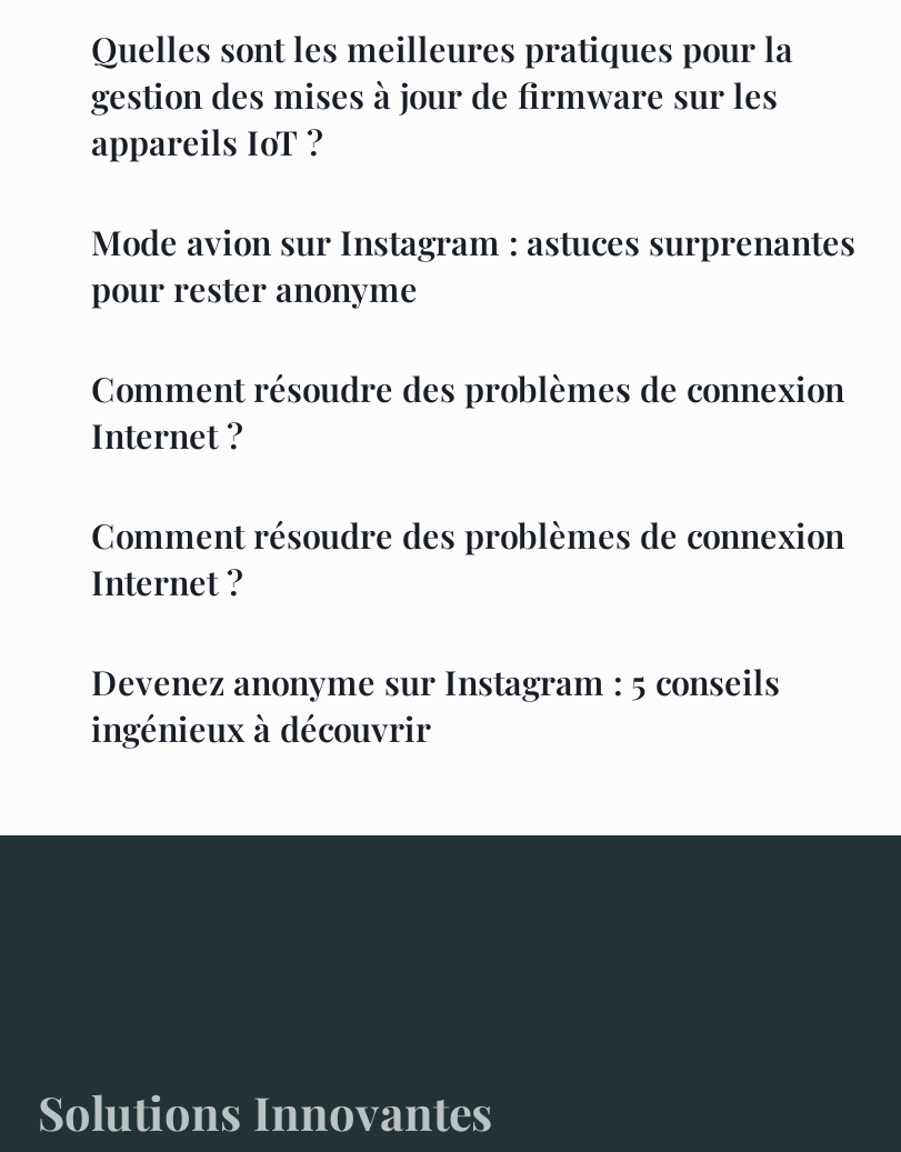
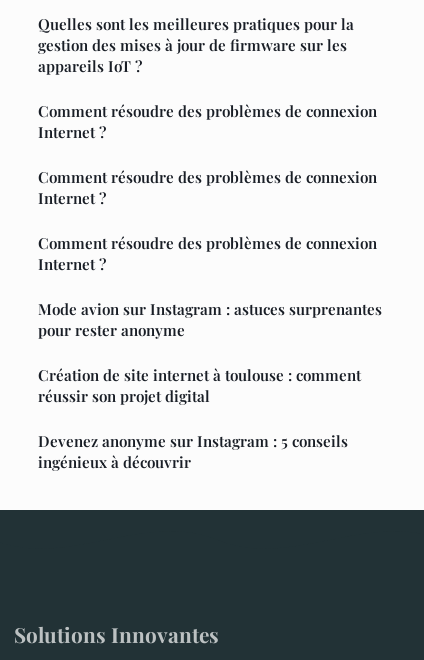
moved down: Mode avion sur Instagram : astuces surprenantes | pour rester anonyme

moved up: Comment résoudre des problèmes de connexion | Internet ? | Comment résoudre des problèmes de connexion | Internet ?

+ Comment résoudre des problèmes de connexion
+ Internet ?
+ Création de site internet à toulouse : comment
+ réussir son projet digital
